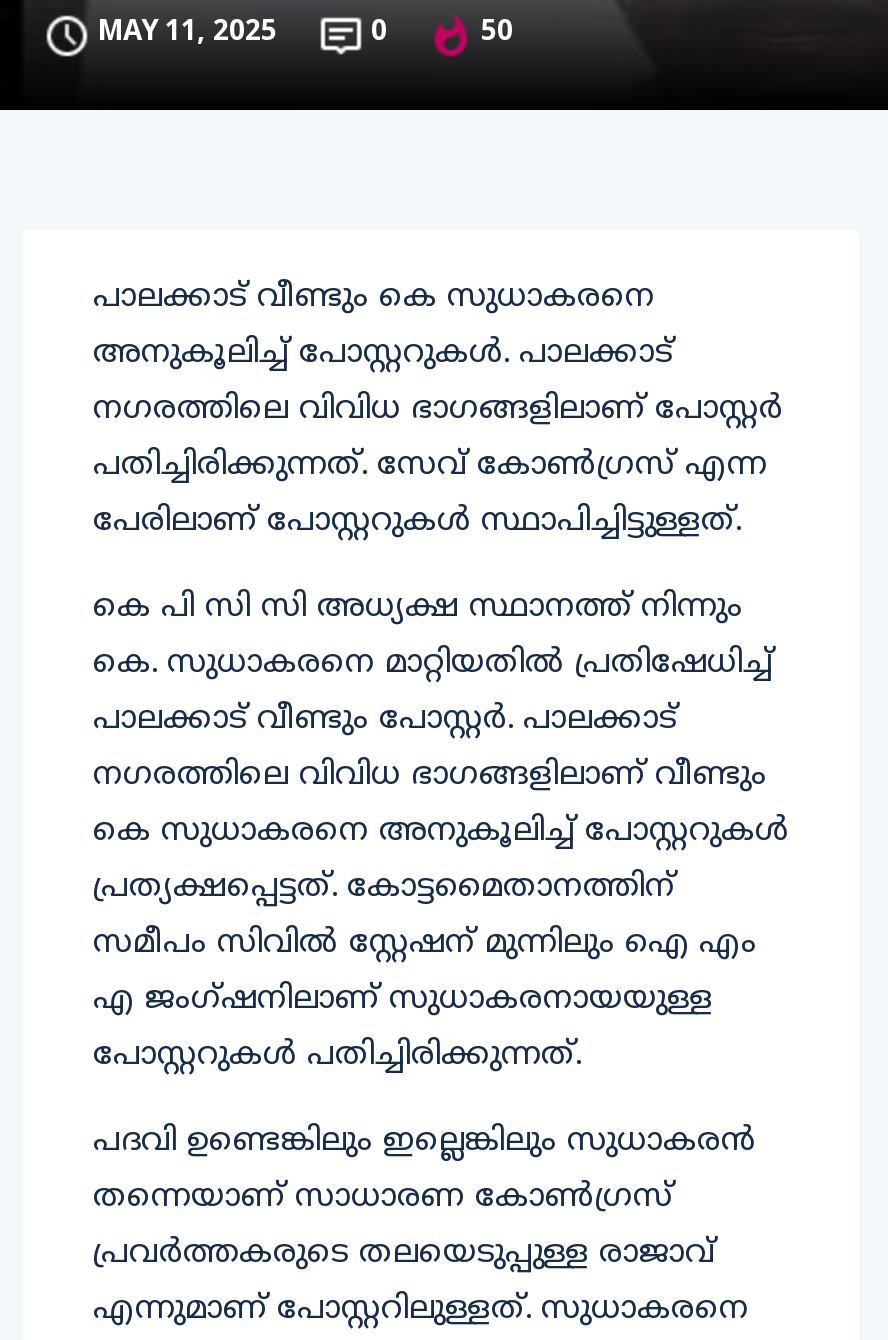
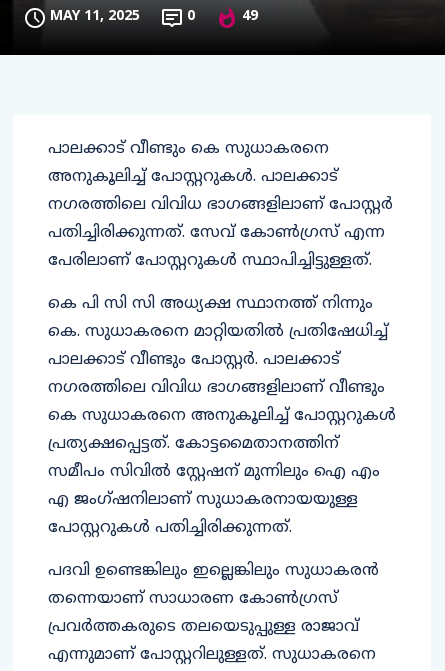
- 50
+ 49
